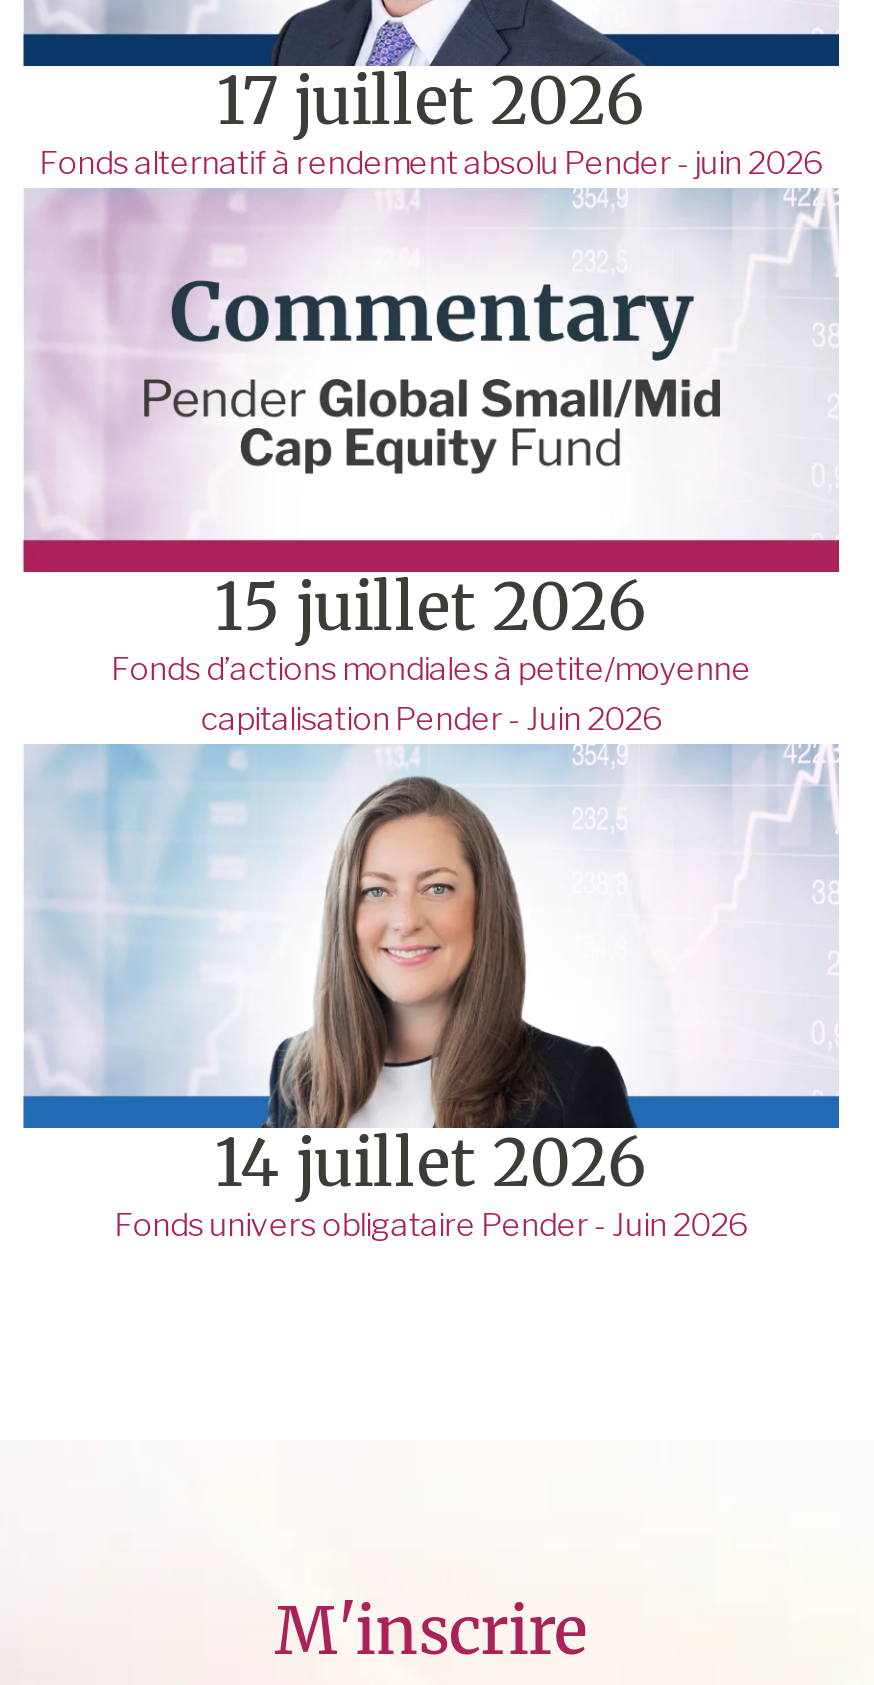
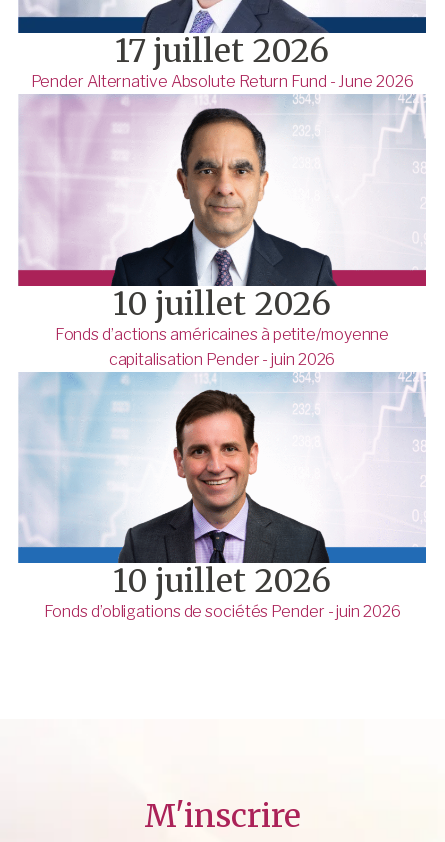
- Fonds alternatif à rendement absolu Pender - juin 2026
+ Pender Alternative Absolute Return Fund - June 2026

- [image]
- 15 juillet 2026
- Fonds d’actions mondiales à petite/moyenne
- capitalisation Pender - Juin 2026
+ [image]
+ 10 juillet 2026
+ Fonds d’actions américaines à petite/moyenne
+ capitalisation Pender - juin 2026

- [image]
- 14 juillet 2026
- Fonds univers obligataire Pender - Juin 2026
+ [image]
+ 10 juillet 2026
+ Fonds d’obligations de sociétés Pender - juin 2026
